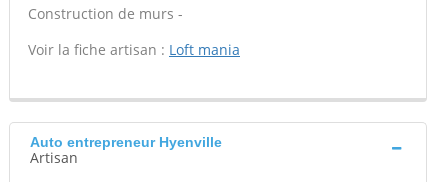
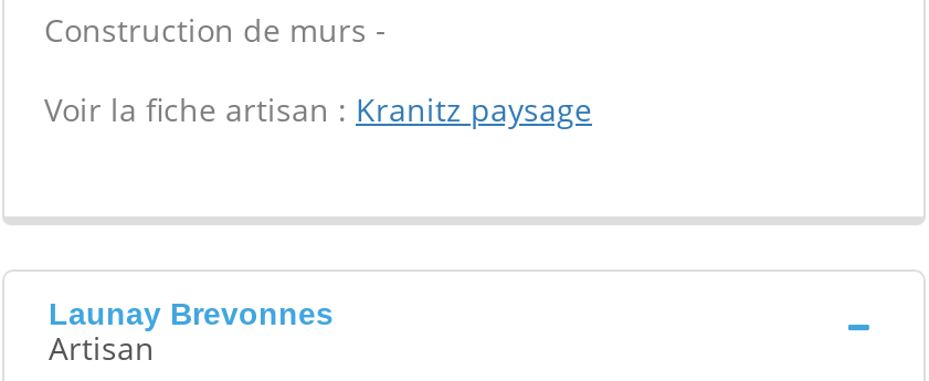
- Voir la fiche artisan : Loft mania
+ Voir la fiche artisan : Kranitz paysage

- Auto entrepreneur Hyenville
+ Launay Brevonnes
